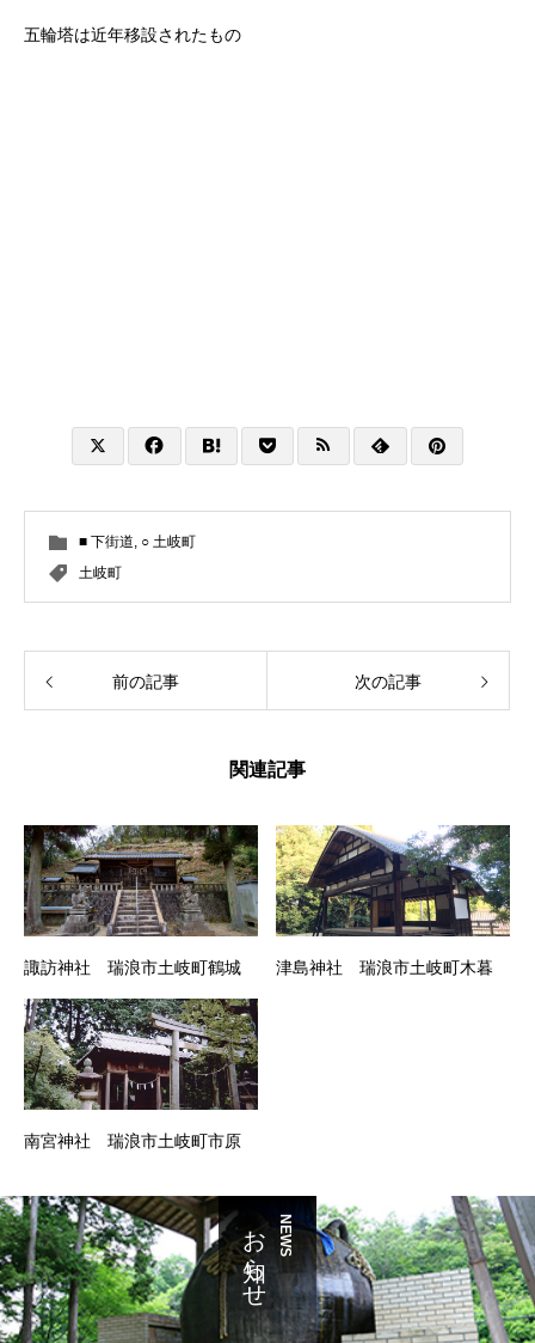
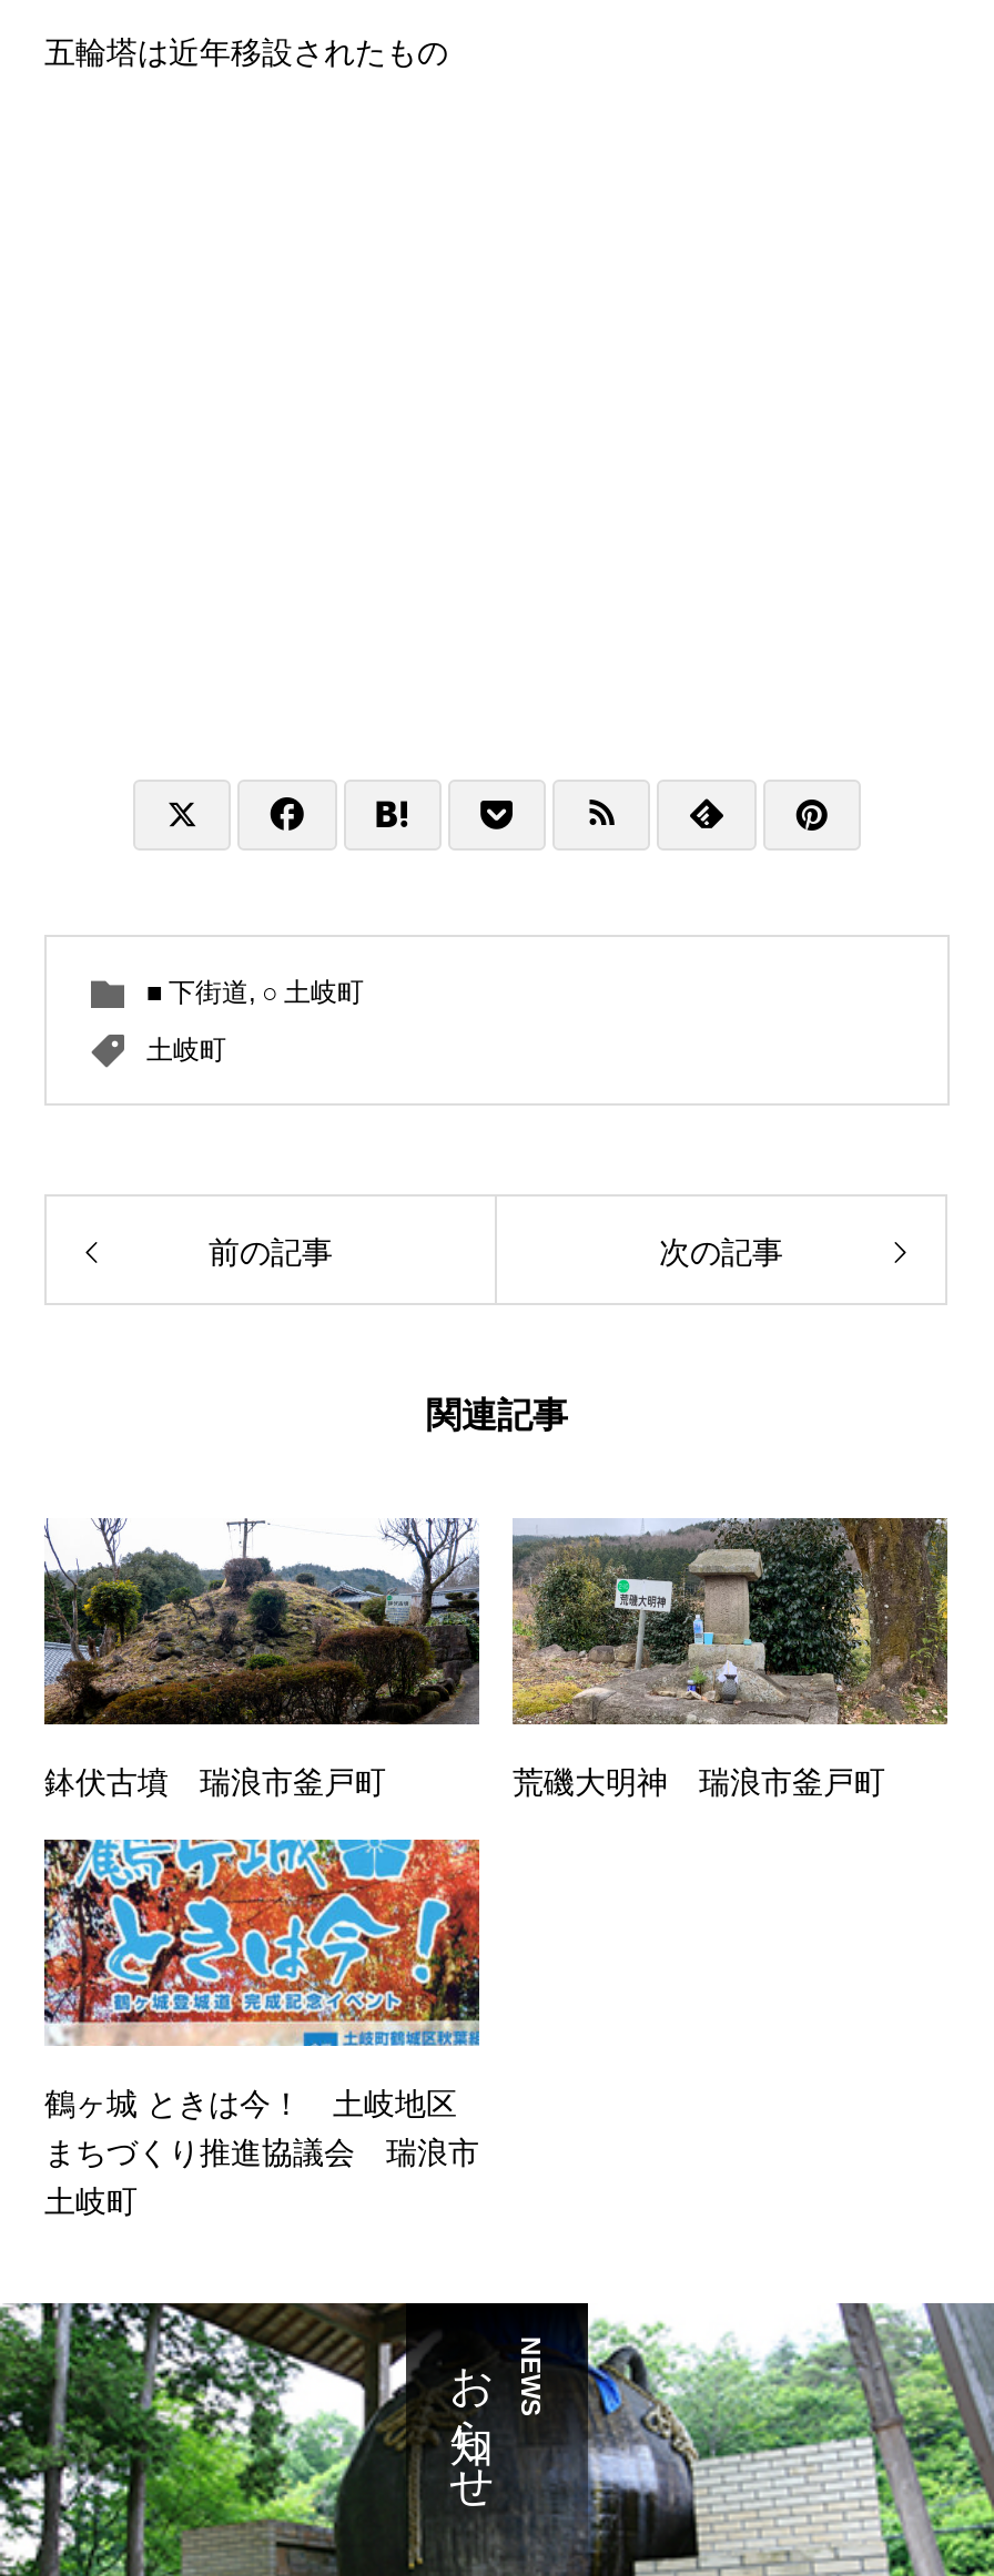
- [image]
- 諏訪神社 瑞浪市土岐町鶴城
- 津島神社 瑞浪市土岐町木暮
+ [image]
+ 鉢伏古墳 瑞浪市釜戸町
+ 荒磯大明神 瑞浪市釜戸町

- [image]
+ [image]

- [image]
+ [image]

- 南宮神社 瑞浪市土岐町市原
+ 鶴ヶ城 ときは今！ 土岐地区
+ まちづくり推進協議会 瑞浪市
+ 土岐町
